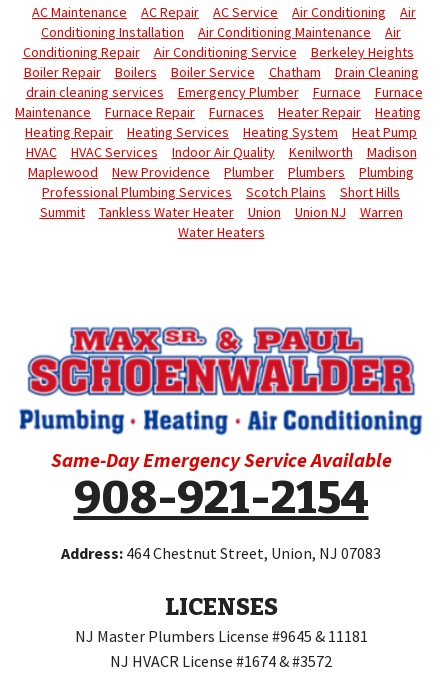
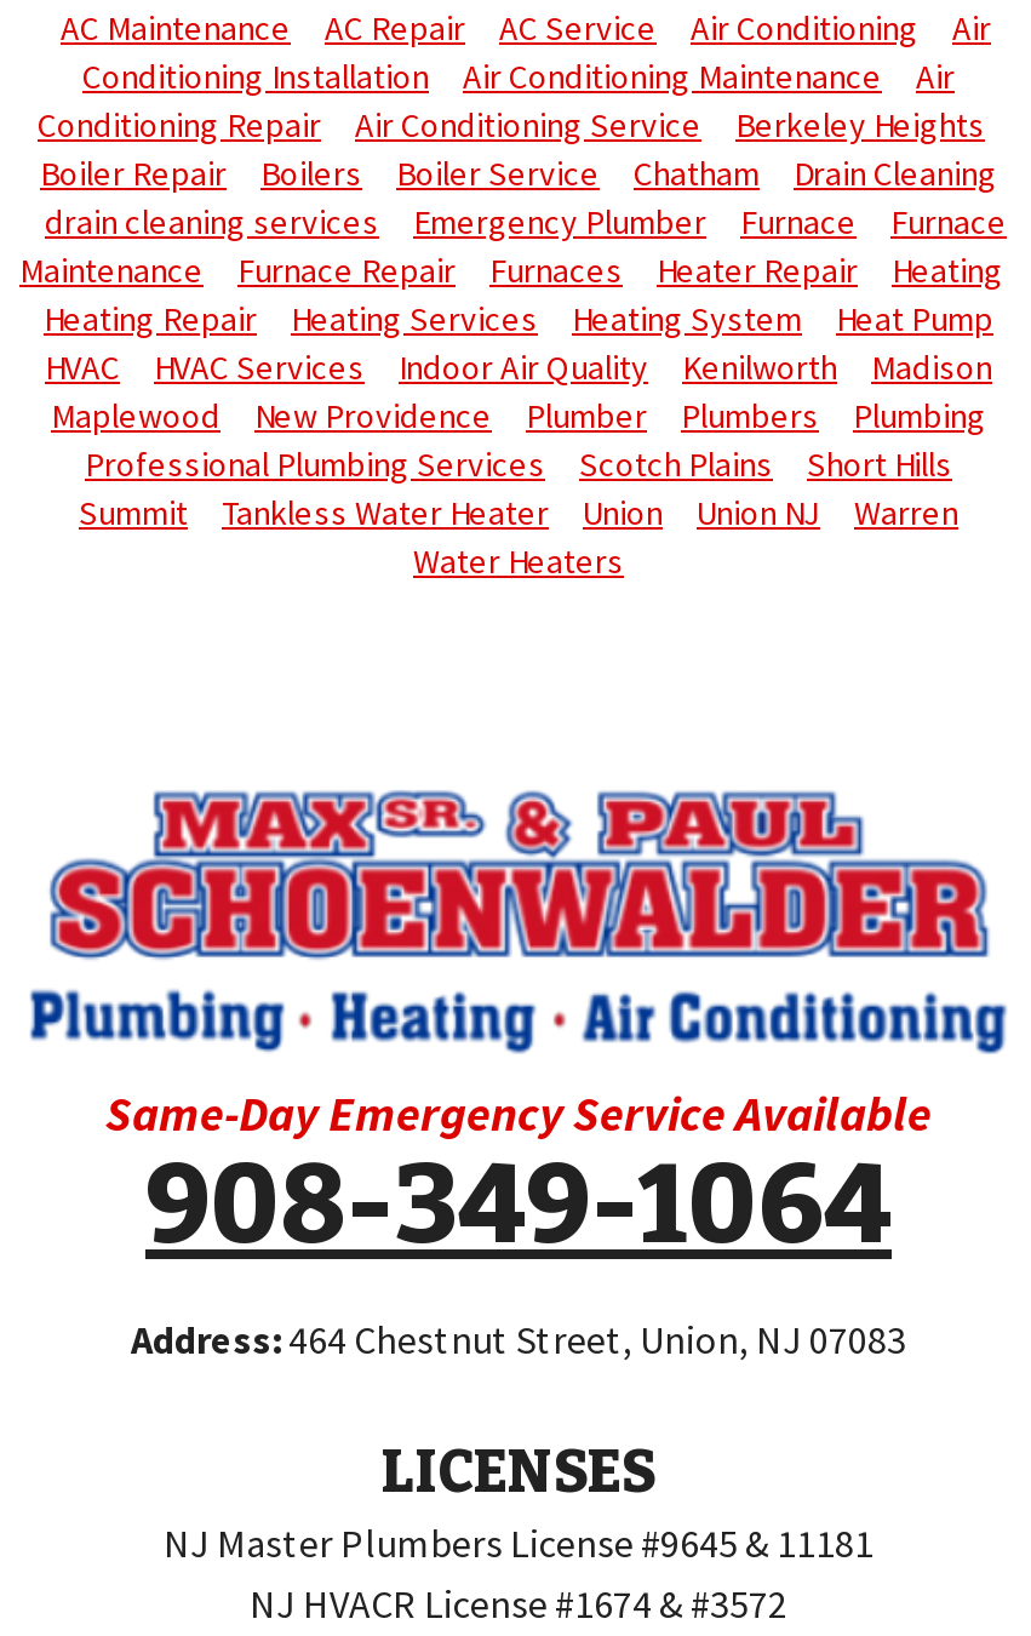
- 908-921-2154
+ 908-349-1064
